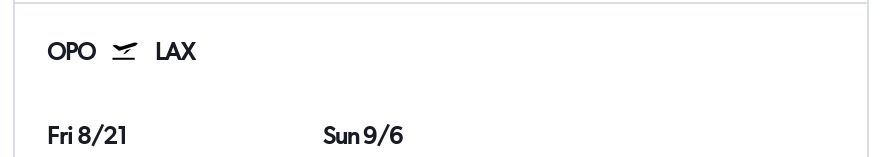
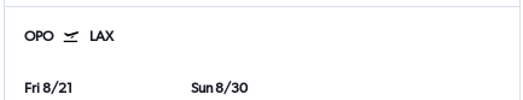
- Sun 9/6
+ Sun 8/30
